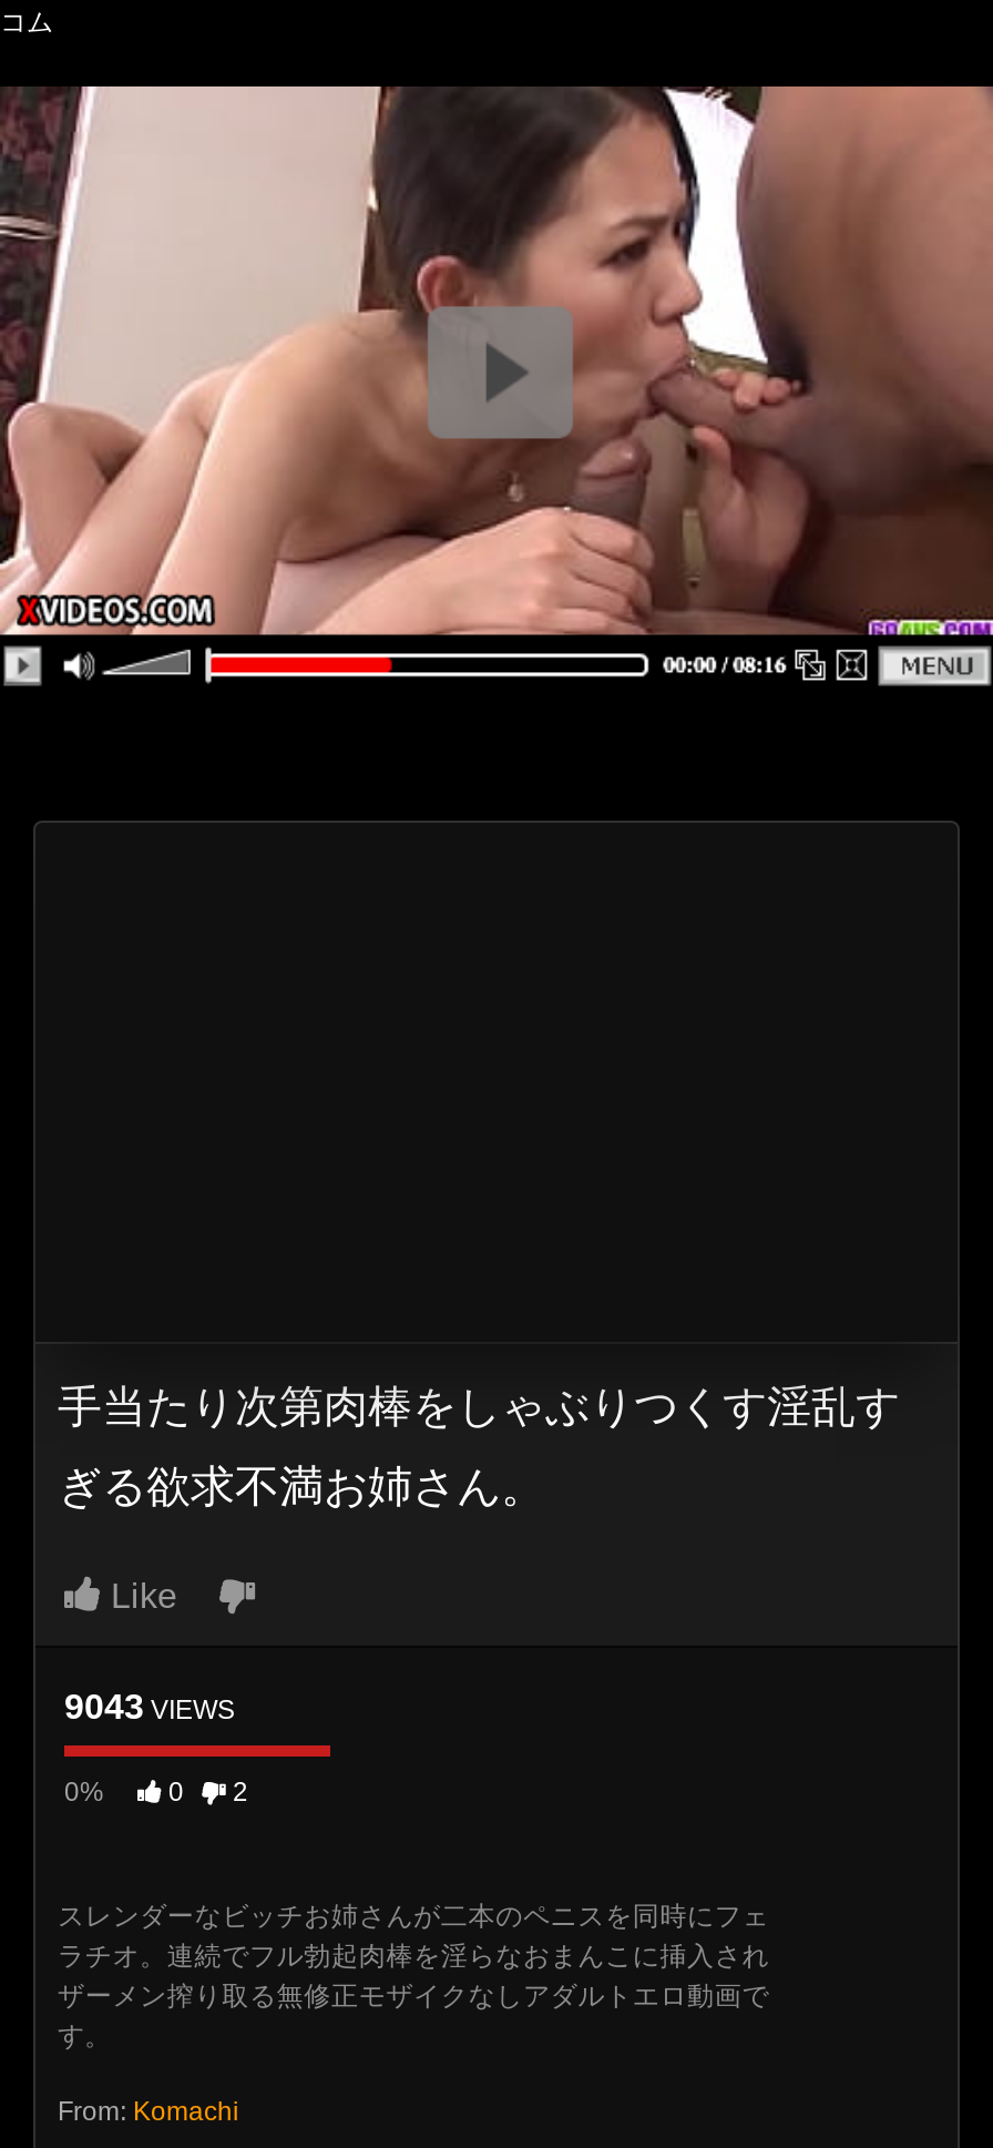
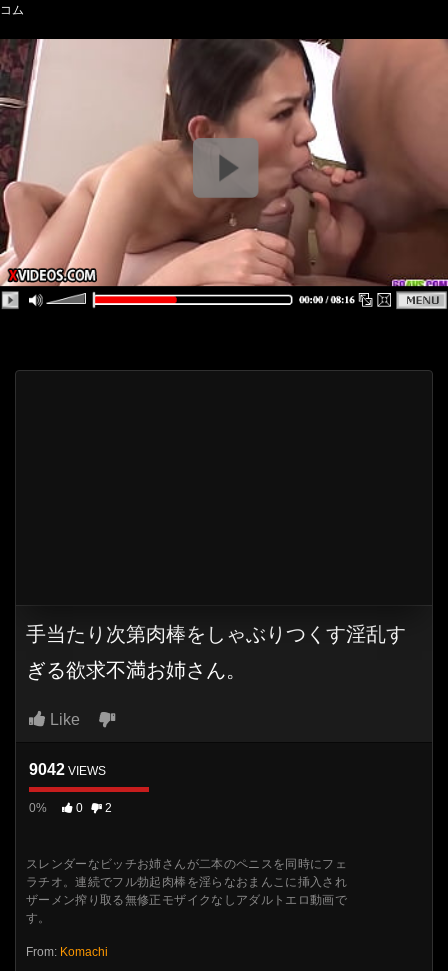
- 9043 VIEWS
+ 9042 VIEWS
